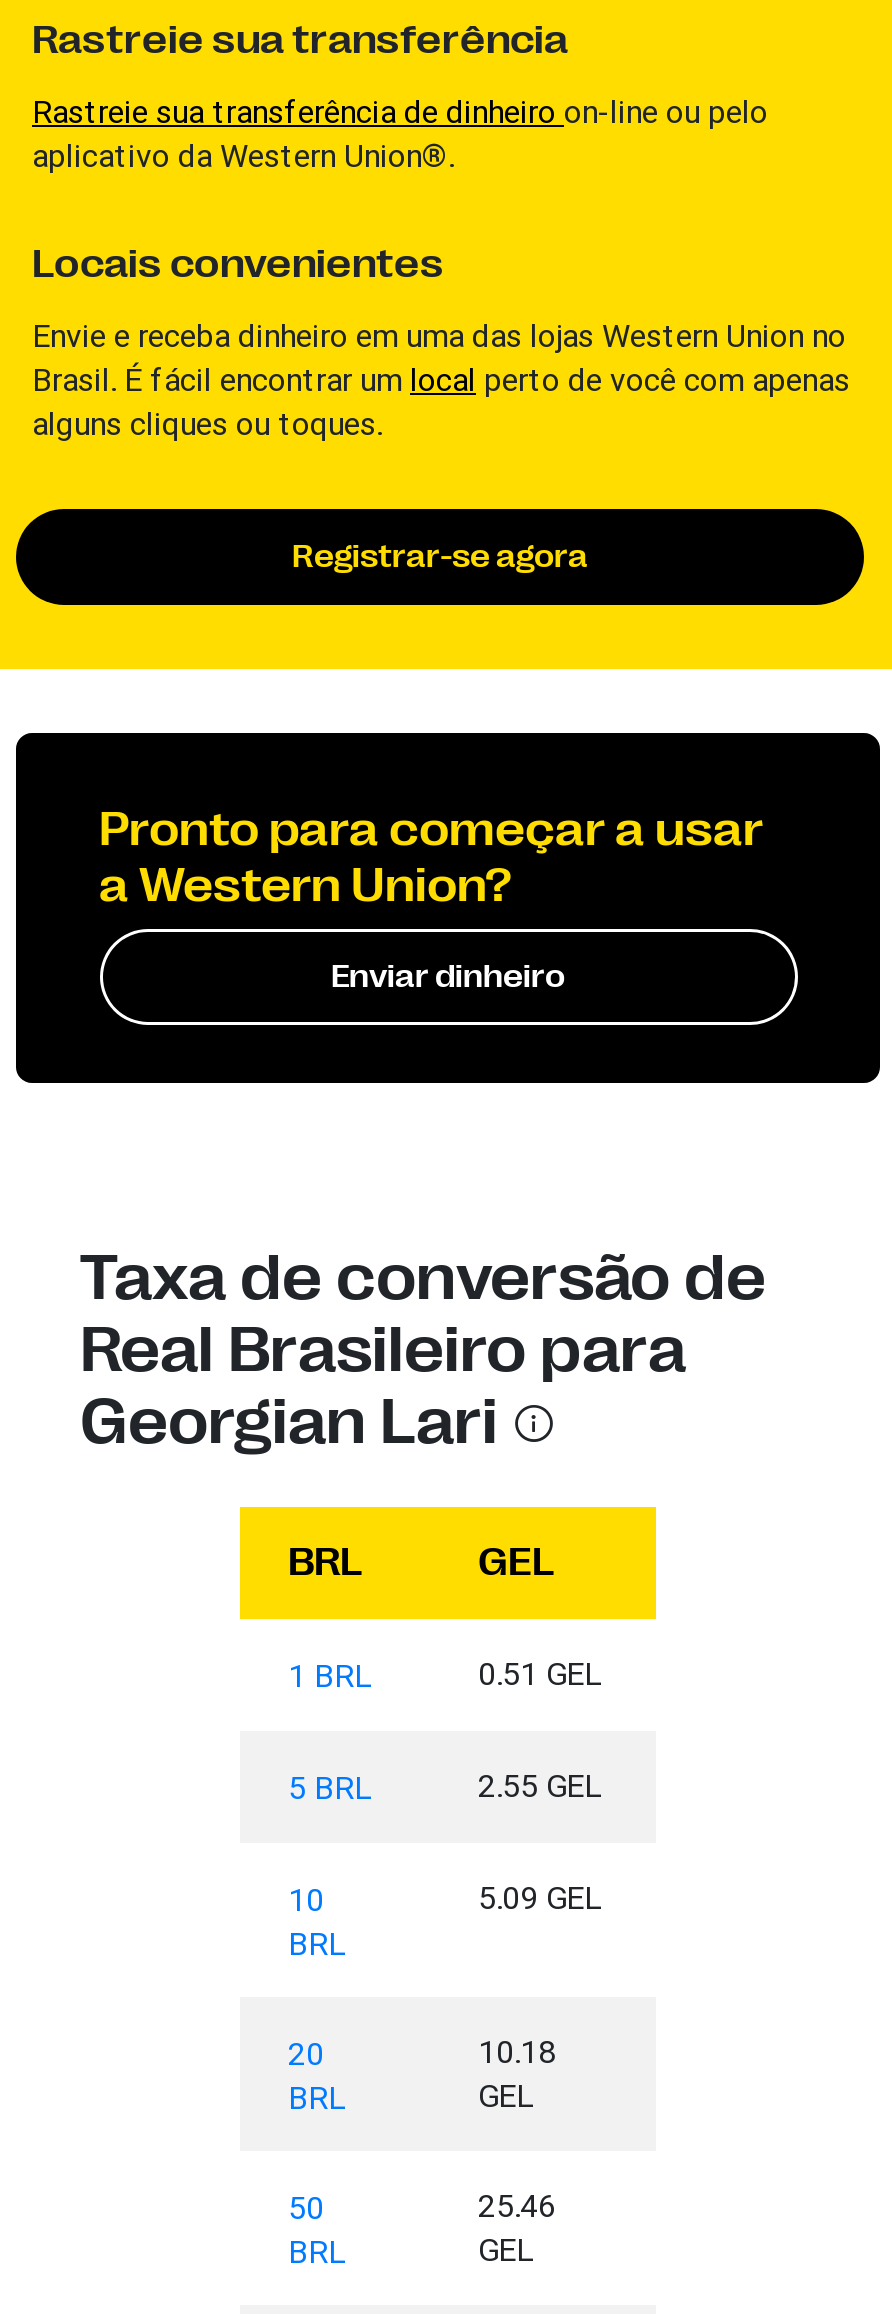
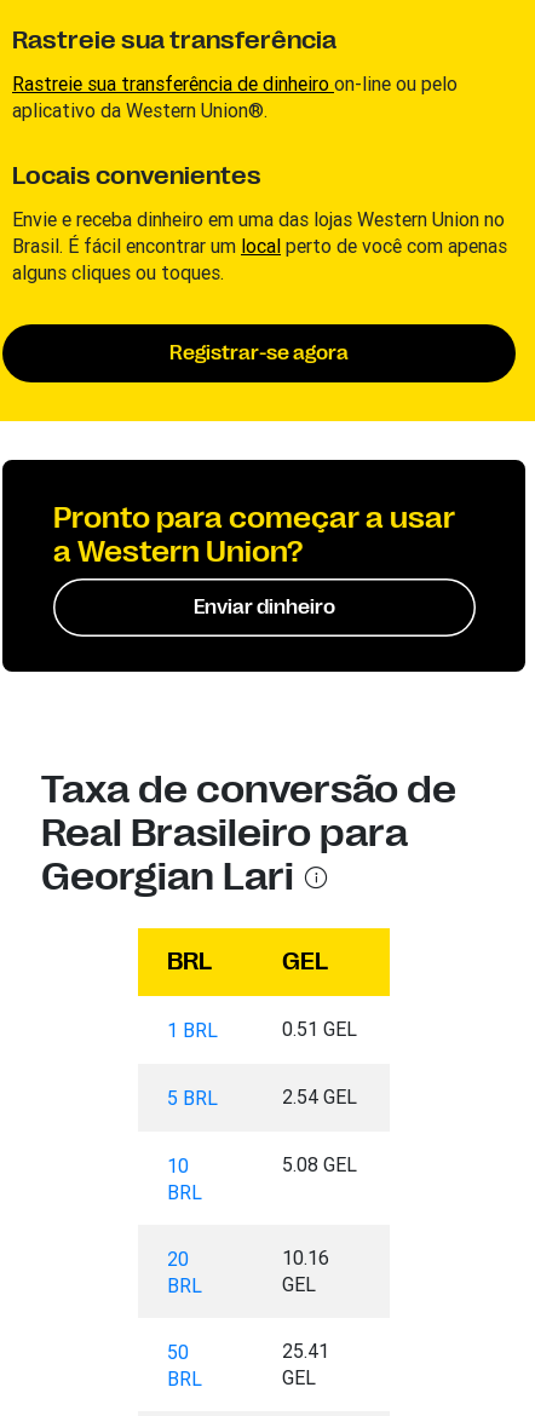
- 2.55 GEL
+ 2.54 GEL

- 5.09 GEL
+ 5.08 GEL

- 10.18
+ 10.16

- 25.46
+ 25.41
